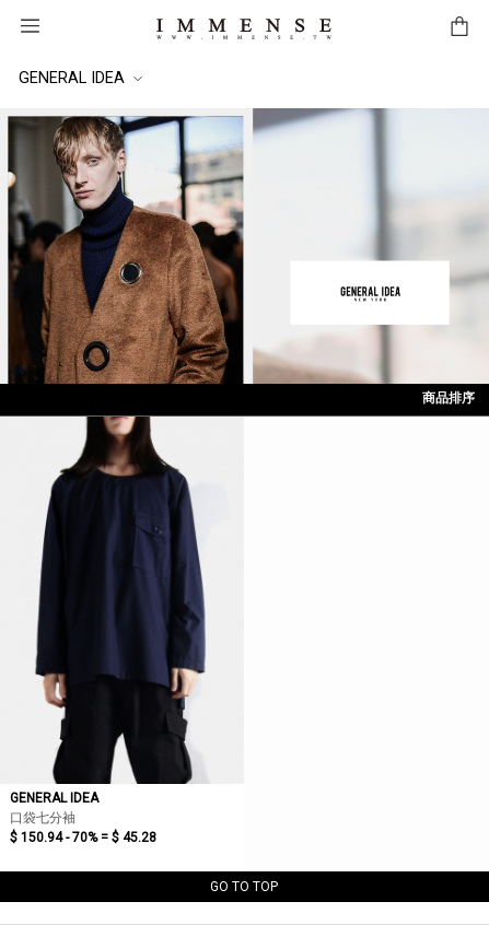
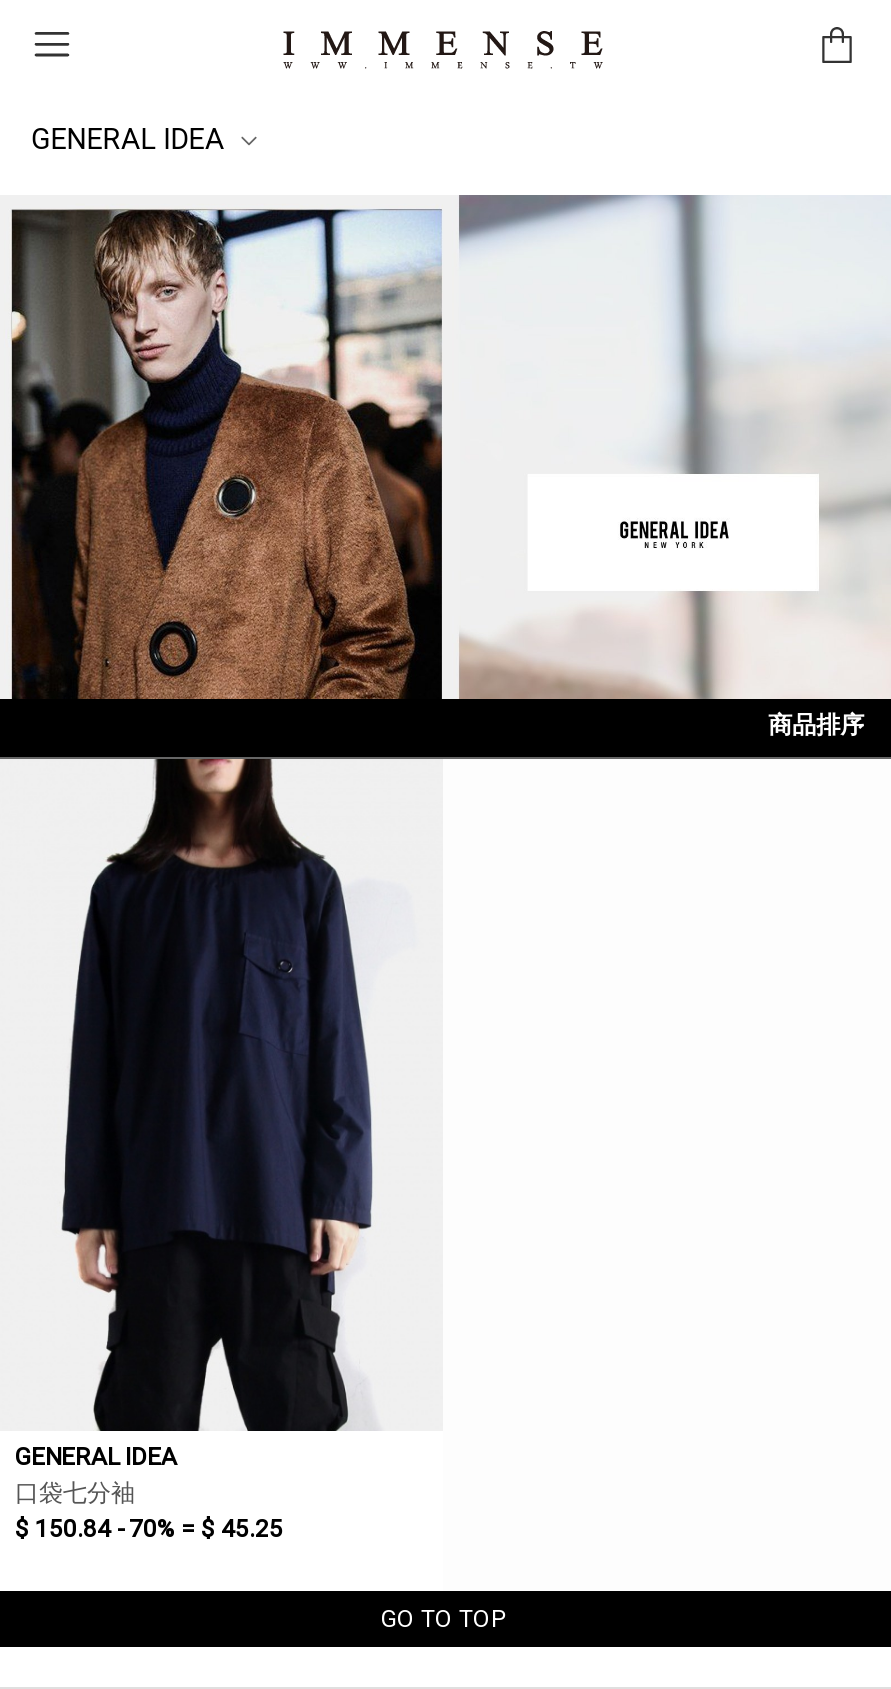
- $ 150.94 - 70% = $ 45.28
+ $ 150.84 - 70% = $ 45.25
